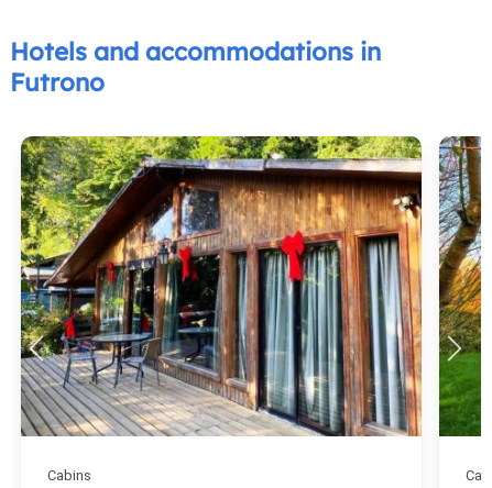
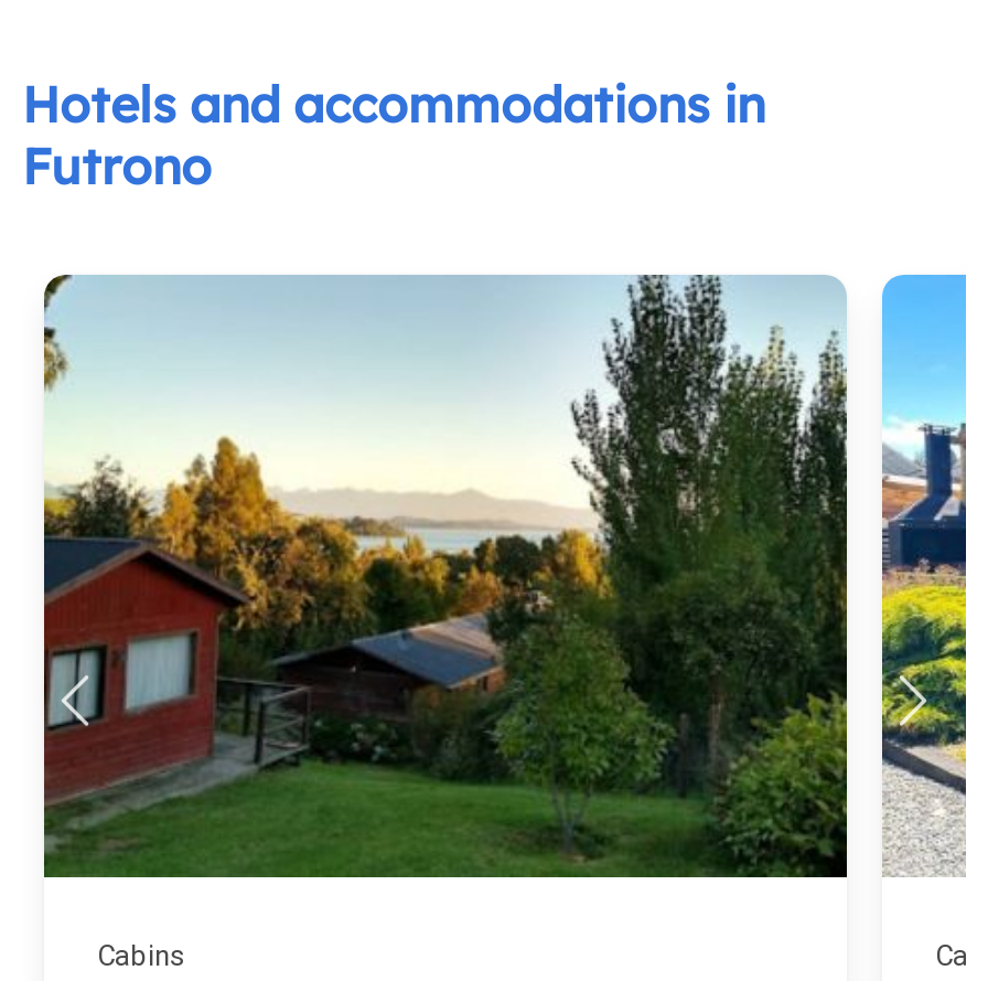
- [image]
+ [image]

- [image]
+ [image]
